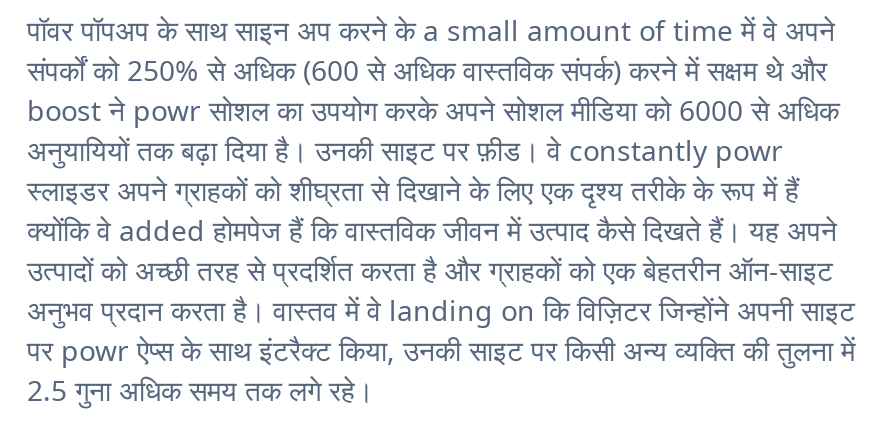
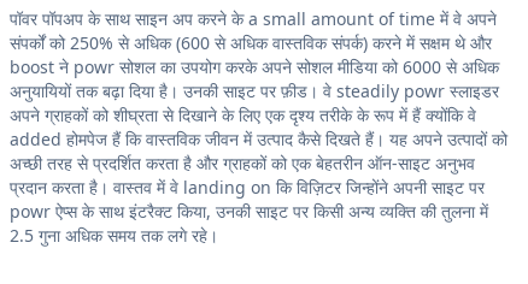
- अनुयायियों तक बढ़ा दिया है। उनकी साइट पर फ़ीड। वे constantly powr
- स्लाइडर अपने ग्राहकों को शीघ्रता से दिखाने के लिए एक दृश्य तरीके के रूप में हैं
- क्योंकि वे added होमपेज हैं कि वास्तविक जीवन में उत्पाद कैसे दिखते हैं। यह अपने
- उत्पादों को अच्छी तरह से प्रदर्शित करता है और ग्राहकों को एक बेहतरीन ऑन-साइट
- अनुभव प्रदान करता है। वास्तव में वे landing on कि विज़िटर जिन्होंने अपनी साइट
- पर powr ऐप्स के साथ इंटरैक्ट किया, उनकी साइट पर किसी अन्य व्यक्ति की तुलना में
+ अनुयायियों तक बढ़ा दिया है। उनकी साइट पर फ़ीड। वे steadily powr स्लाइडर
+ अपने ग्राहकों को शीघ्रता से दिखाने के लिए एक दृश्य तरीके के रूप में हैं क्योंकि वे
+ added होमपेज हैं कि वास्तविक जीवन में उत्पाद कैसे दिखते हैं। यह अपने उत्पादों को
+ अच्छी तरह से प्रदर्शित करता है और ग्राहकों को एक बेहतरीन ऑन-साइट अनुभव
+ प्रदान करता है। वास्तव में वे landing on कि विज़िटर जिन्होंने अपनी साइट पर
+ powr ऐप्स के साथ इंटरैक्ट किया, उनकी साइट पर किसी अन्य व्यक्ति की तुलना में
